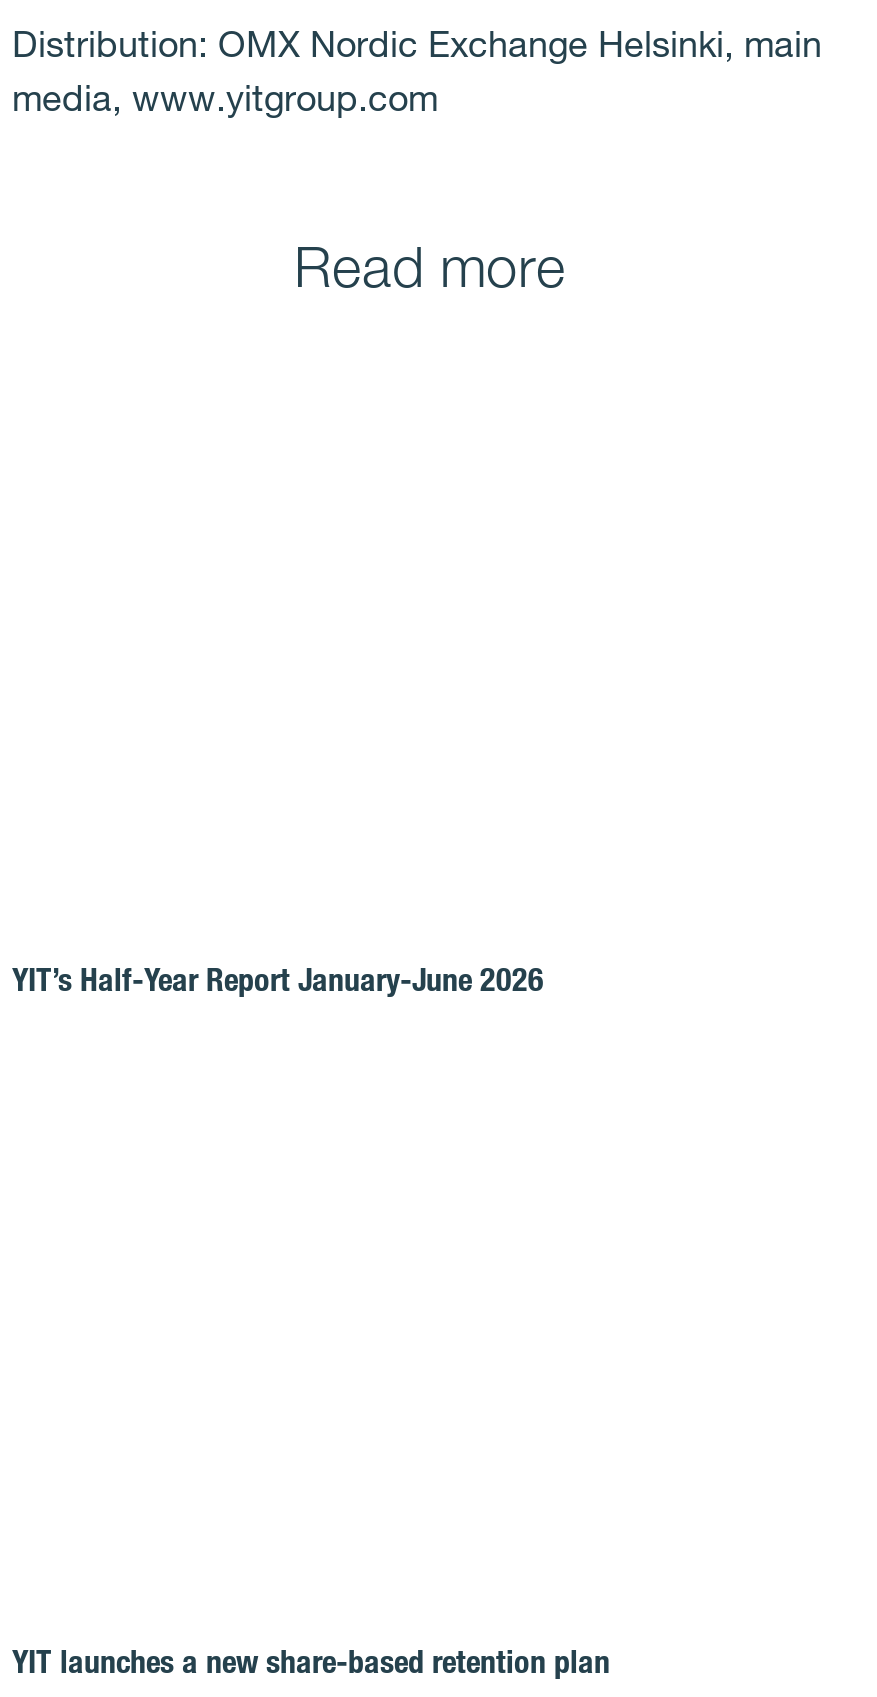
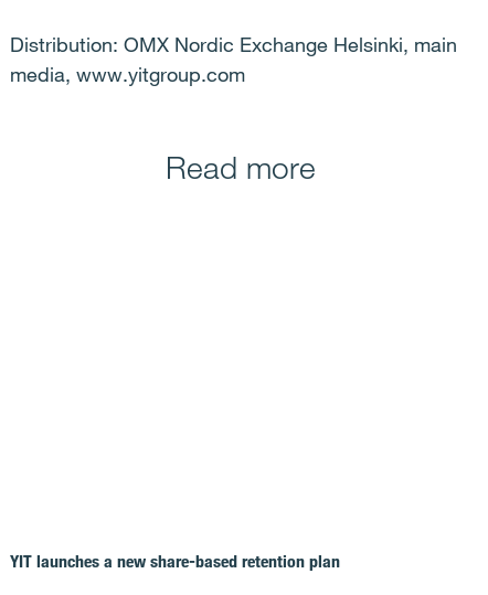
- YIT’s Half-Year Report January-June 2026
